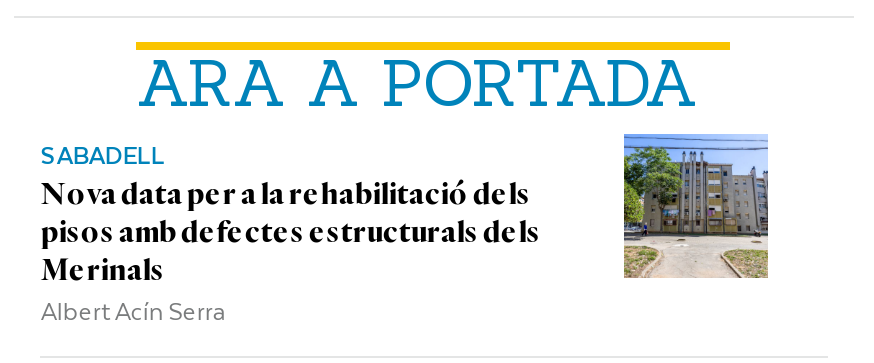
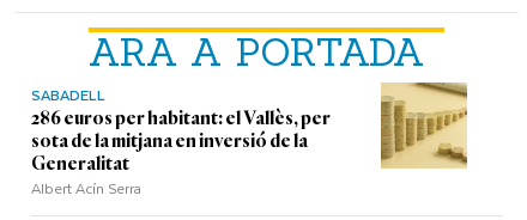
- [image]
+ [image]

- Nova data per a la rehabilitació dels
- pisos amb defectes estructurals dels
- Merinals
+ 286 euros per habitant: el Vallès, per
+ sota de la mitjana en inversió de la
+ Generalitat
